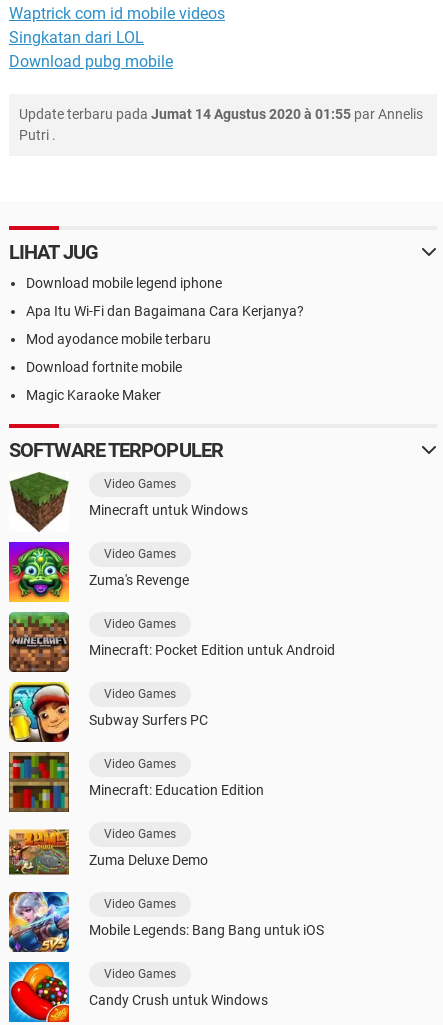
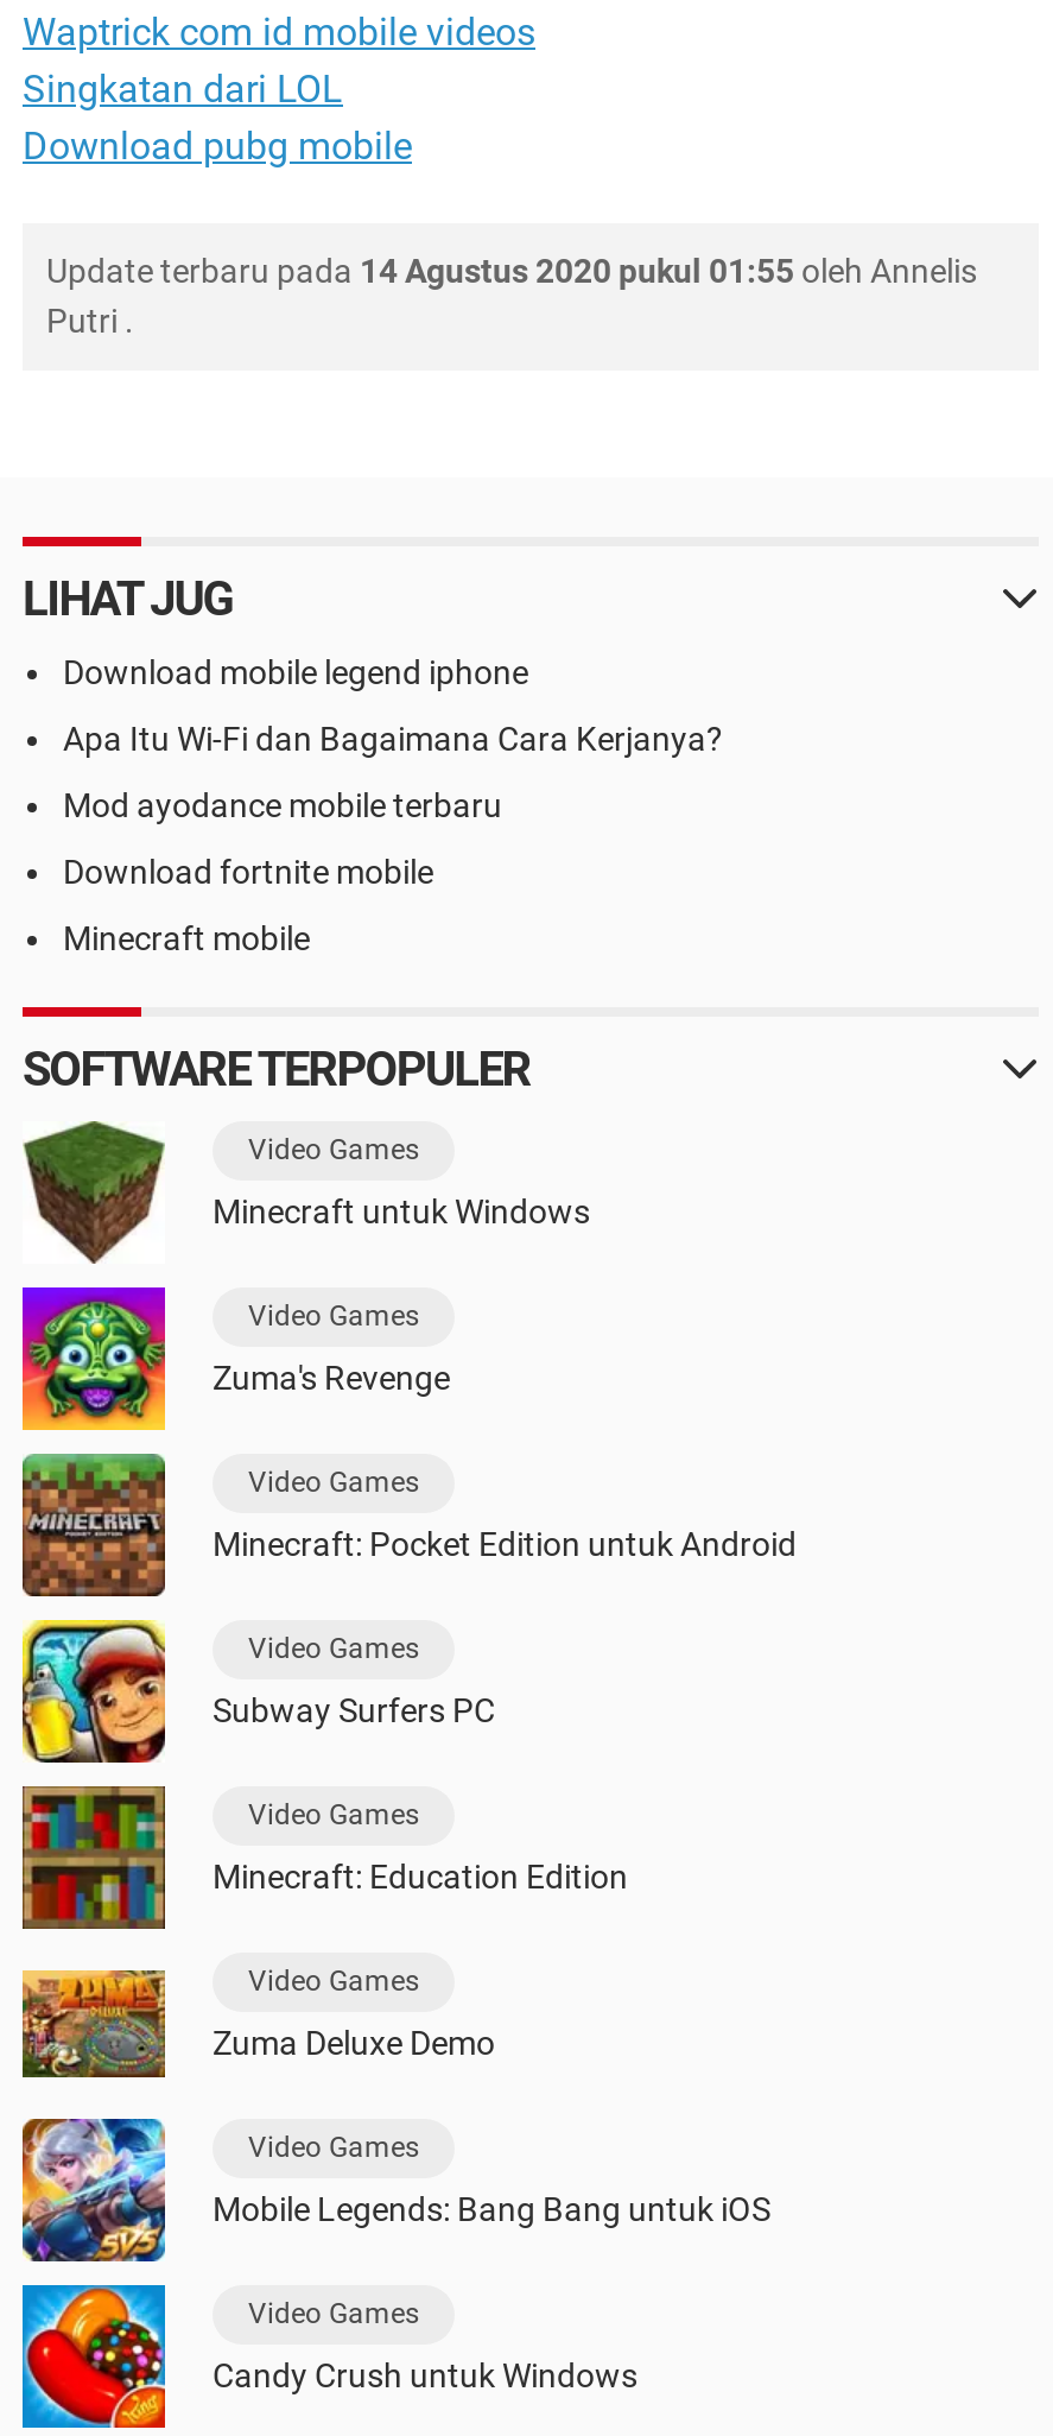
- Update terbaru pada Jumat 14 Agustus 2020 à 01:55 par Annelis
+ Update terbaru pada 14 Agustus 2020 pukul 01:55 oleh Annelis

- Magic Karaoke Maker
+ Minecraft mobile
